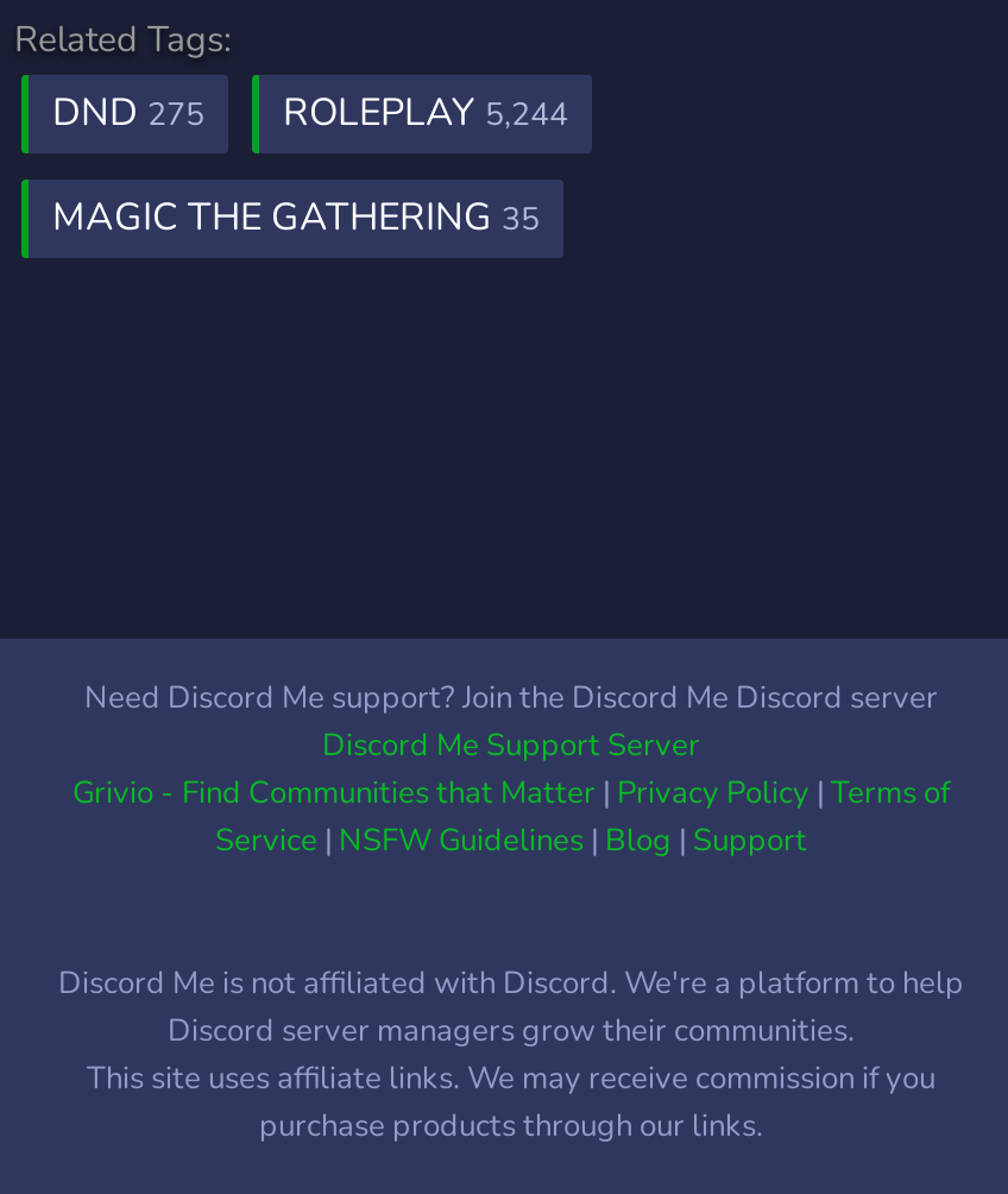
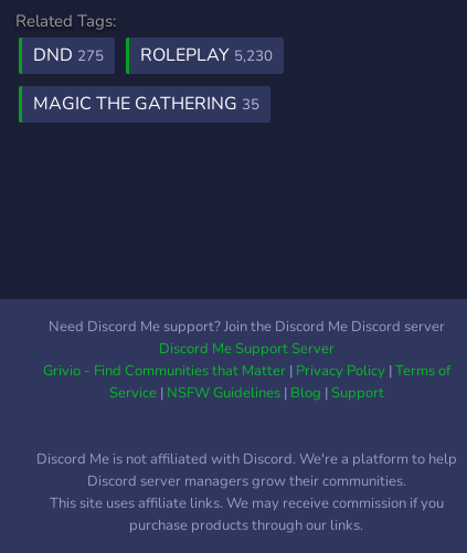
- DND 275 ROLEPLAY 5,244
+ DND 275 ROLEPLAY 5,230
